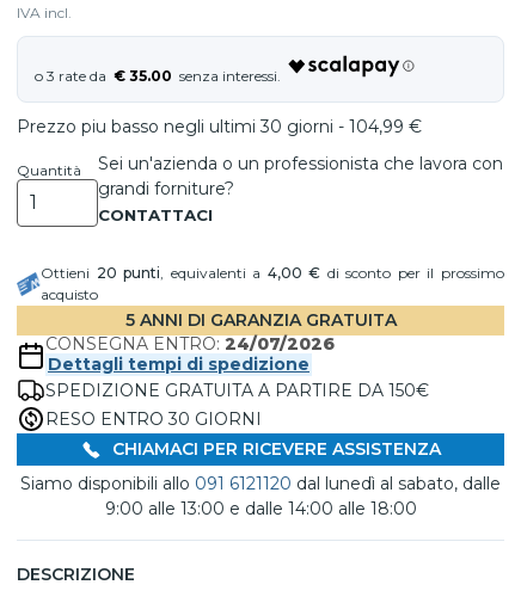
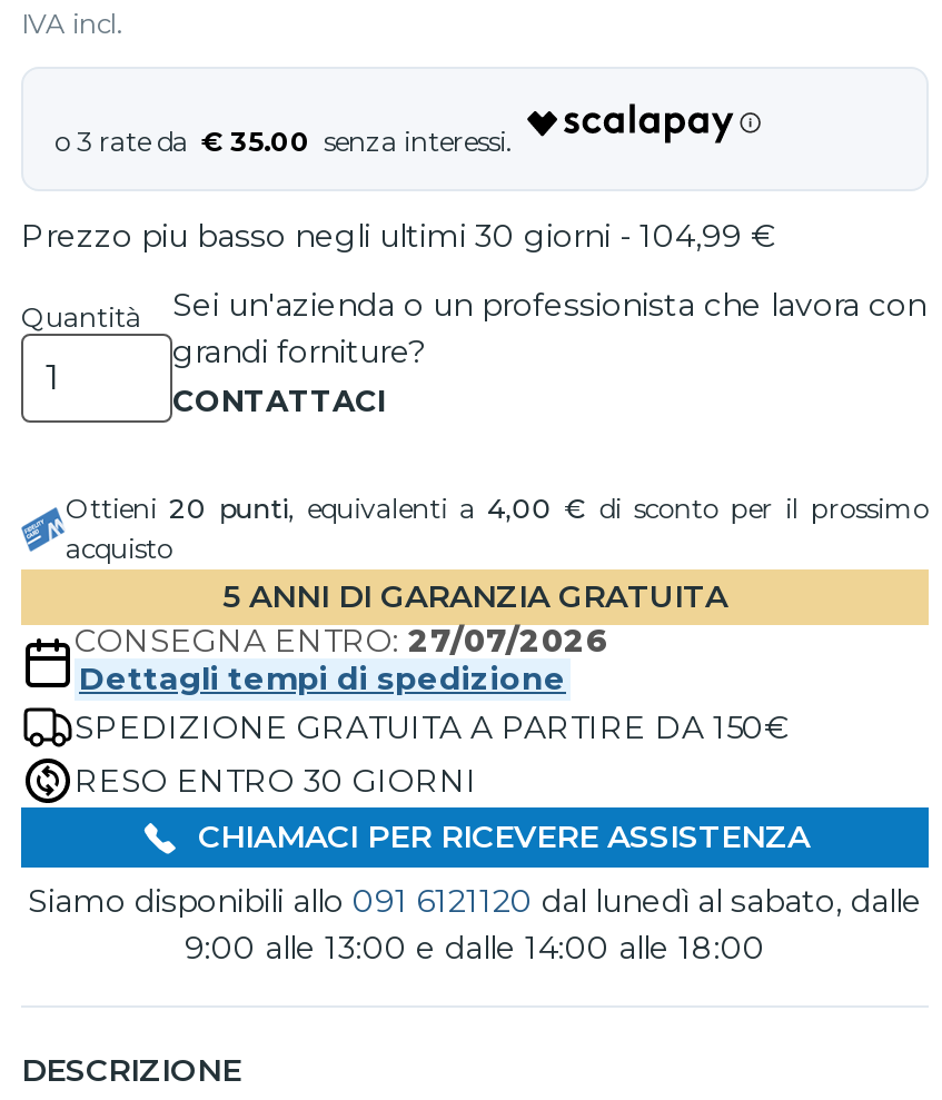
- CONSEGNA ENTRO: 24/07/2026
+ CONSEGNA ENTRO: 27/07/2026
